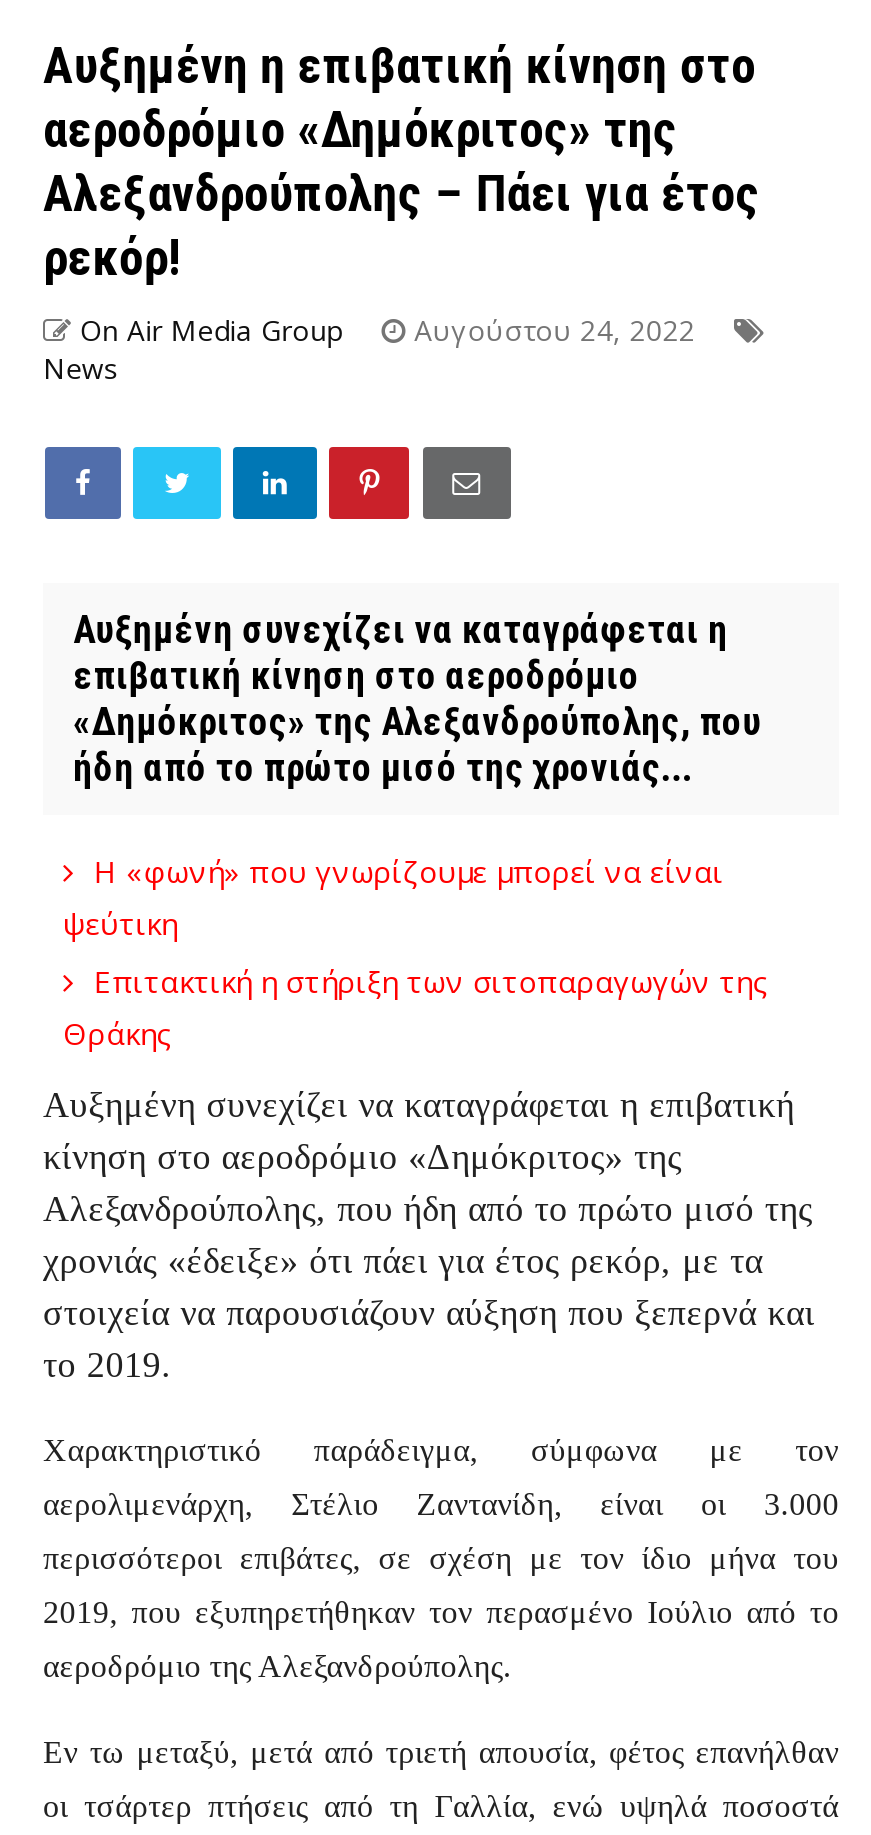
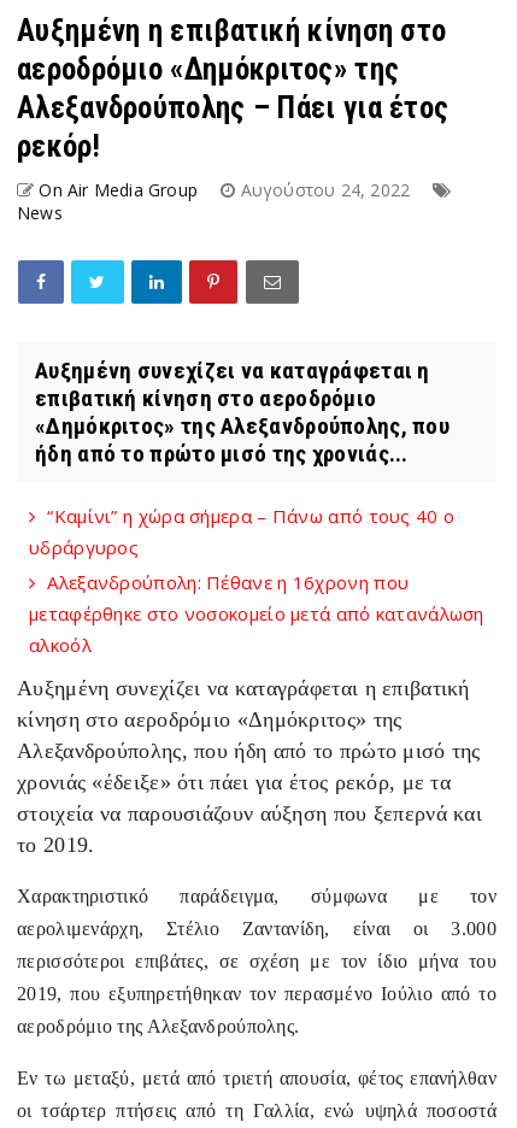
- Η «φωνή» που γνωρίζουμε μπορεί να είναι
- ψεύτικη
- Επιτακτική η στήριξη των σιτοπαραγωγών της
- Θράκης
+ “Καμίνι” η χώρα σήμερα – Πάνω από τους 40 ο
+ υδράργυρος
+ Αλεξανδρούπολη: Πέθανε η 16χρονη που
+ μεταφέρθηκε στο νοσοκομείο μετά από κατανάλωση
+ αλκοόλ
